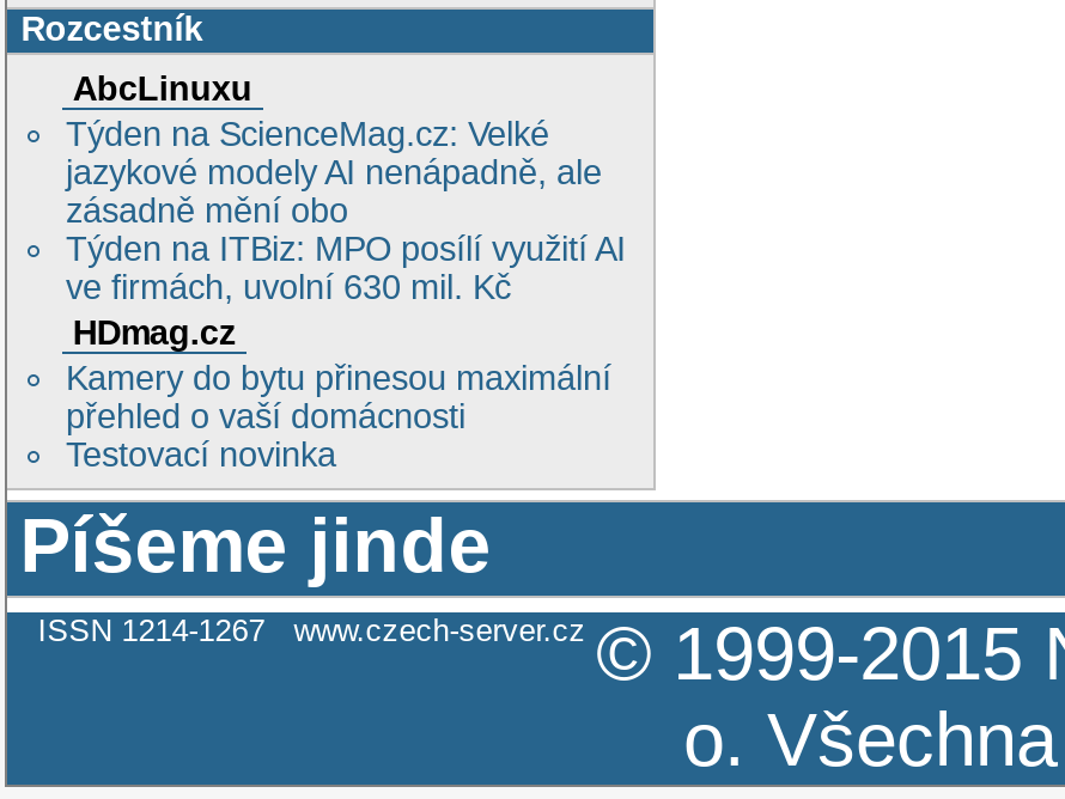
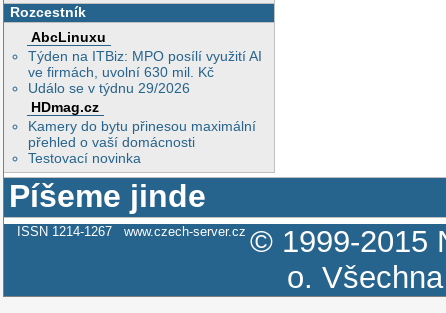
- Týden na ScienceMag.cz: Velké
- jazykové modely AI nenápadně, ale
- zásadně mění obo

moved up: Týden na ITBiz: MPO posílí využití AI | ve firmách, uvolní 630 mil. Kč

+ Událo se v týdnu 29/2026
